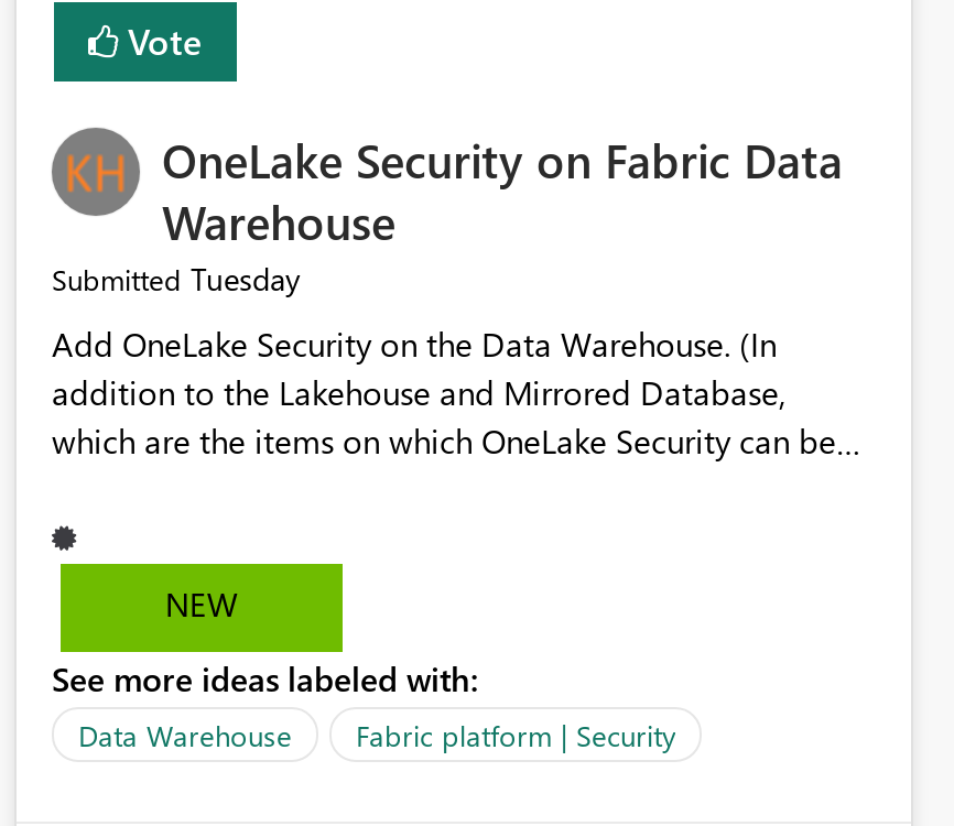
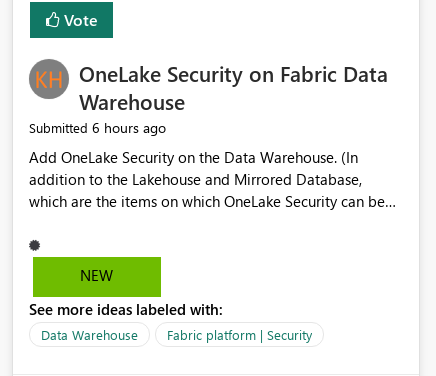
- Submitted Tuesday
+ Submitted 6 hours ago
